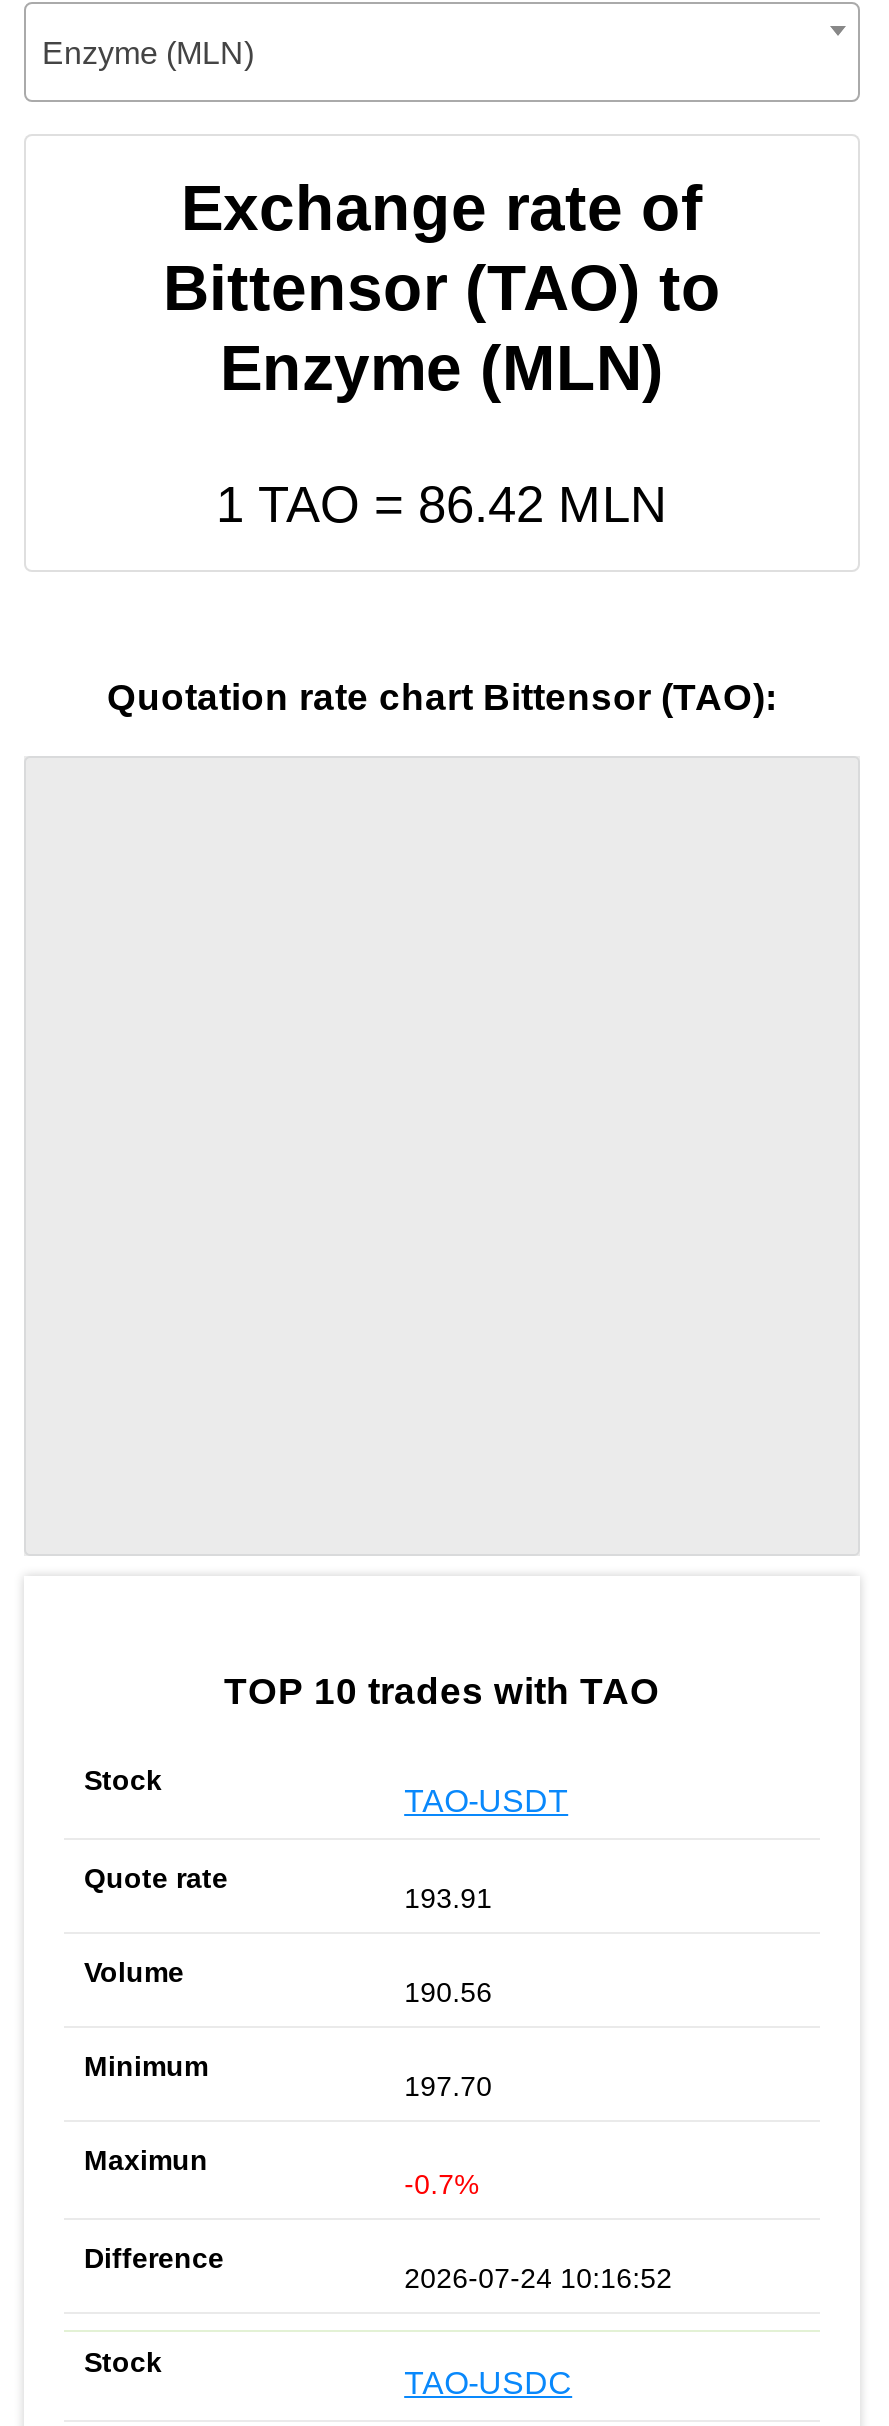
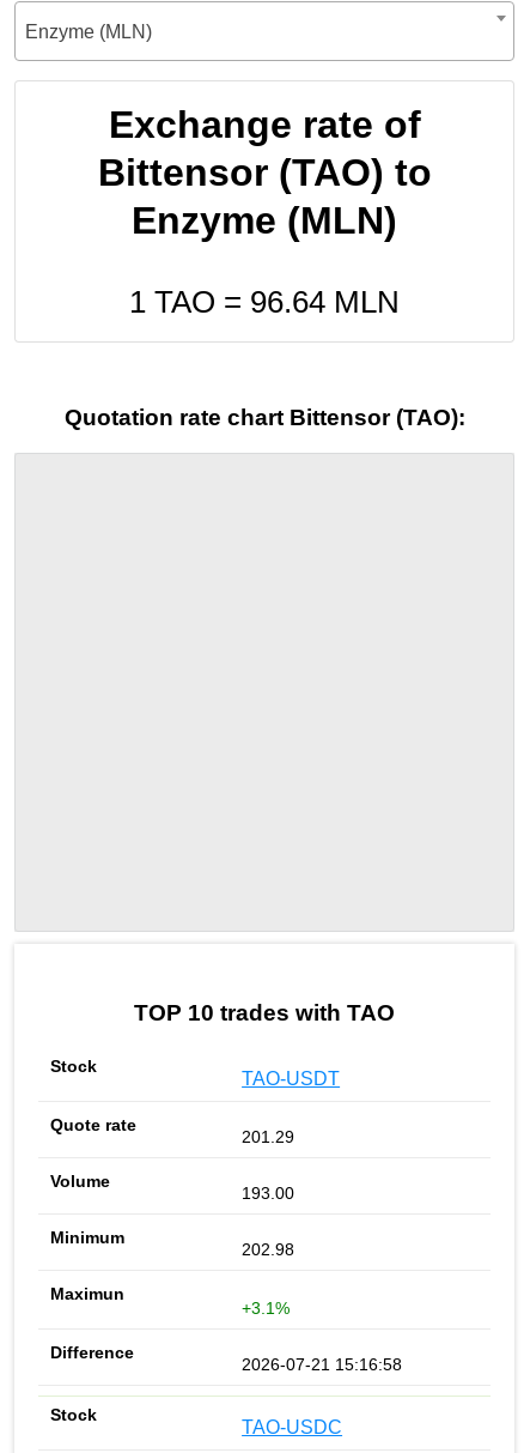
- 1 TAO = 86.42 MLN
+ 1 TAO = 96.64 MLN

- 193.91
+ 201.29

- 190.56
+ 193.00

- 197.70
+ 202.98

- -0.7%
+ +3.1%

- 2026-07-24 10:16:52
+ 2026-07-21 15:16:58
